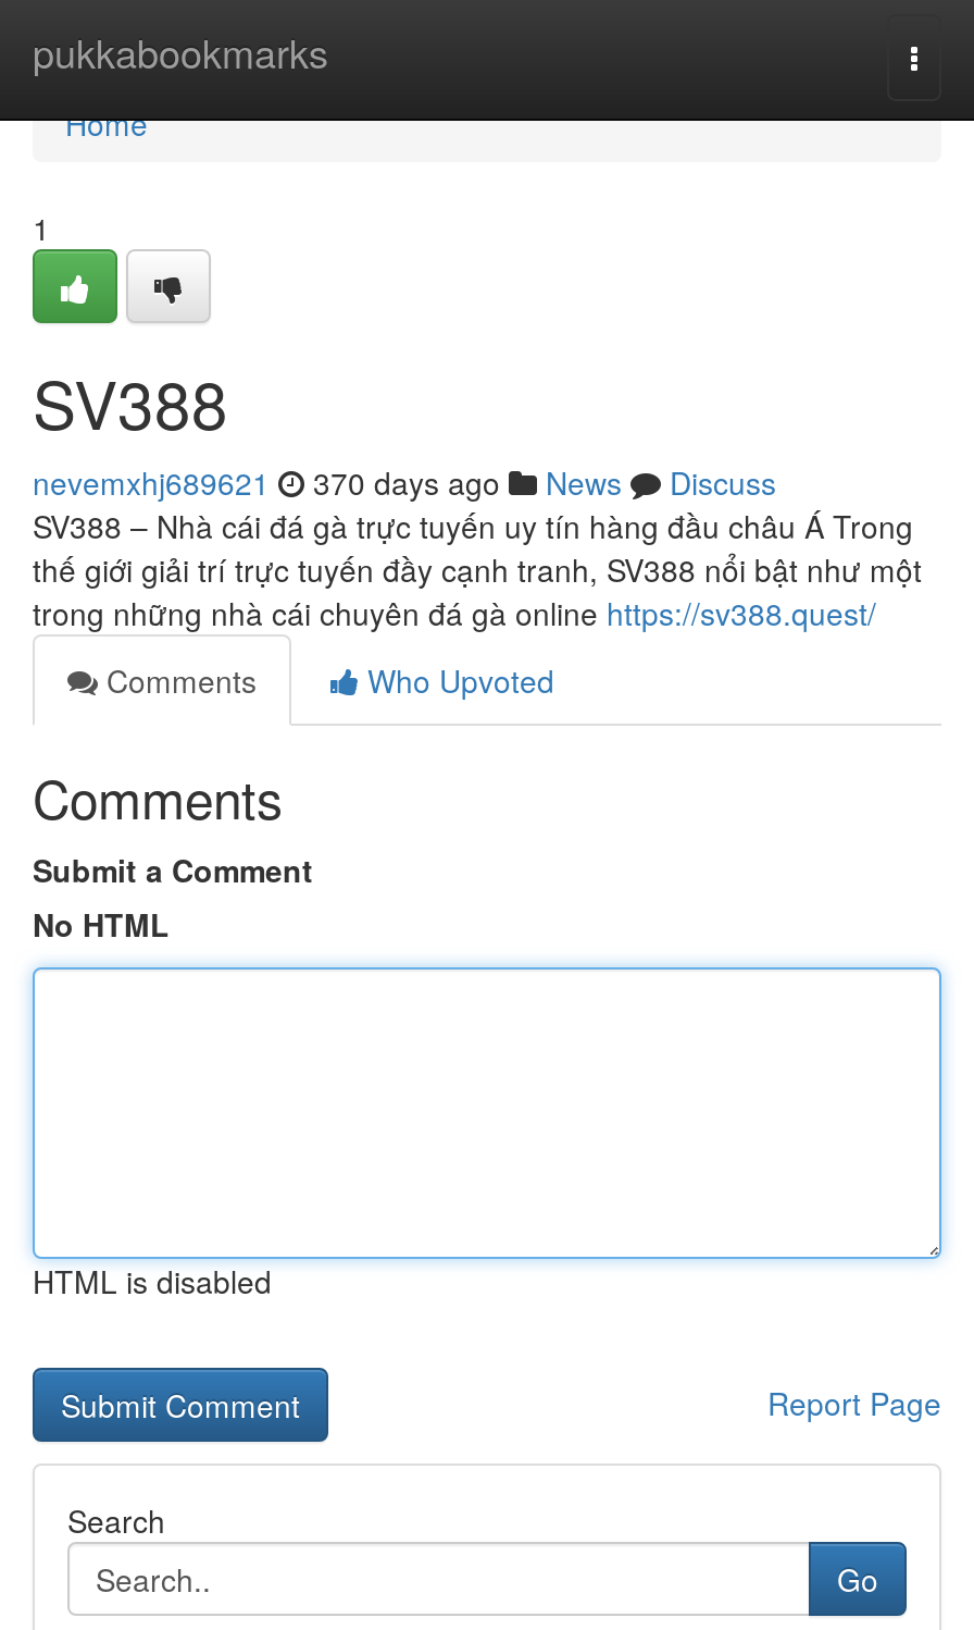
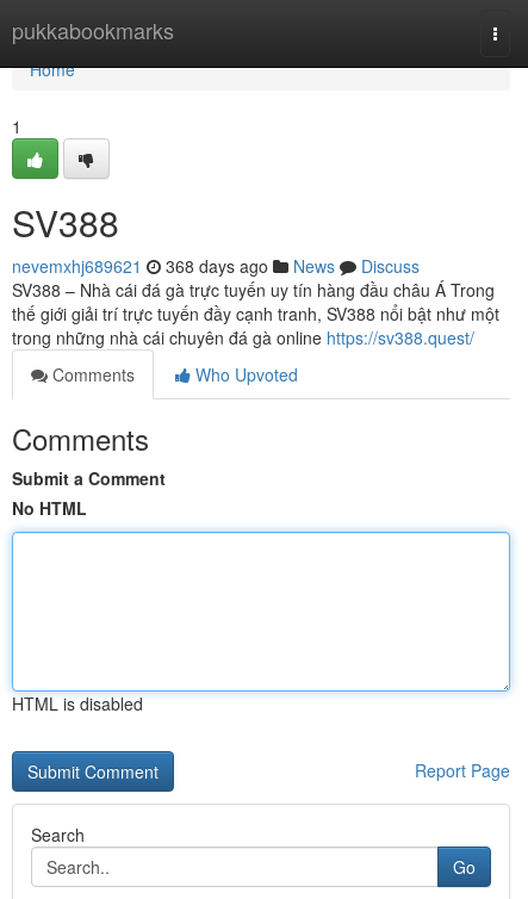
- nevemxhj689621 370 days ago News Discuss
+ nevemxhj689621 368 days ago News Discuss
